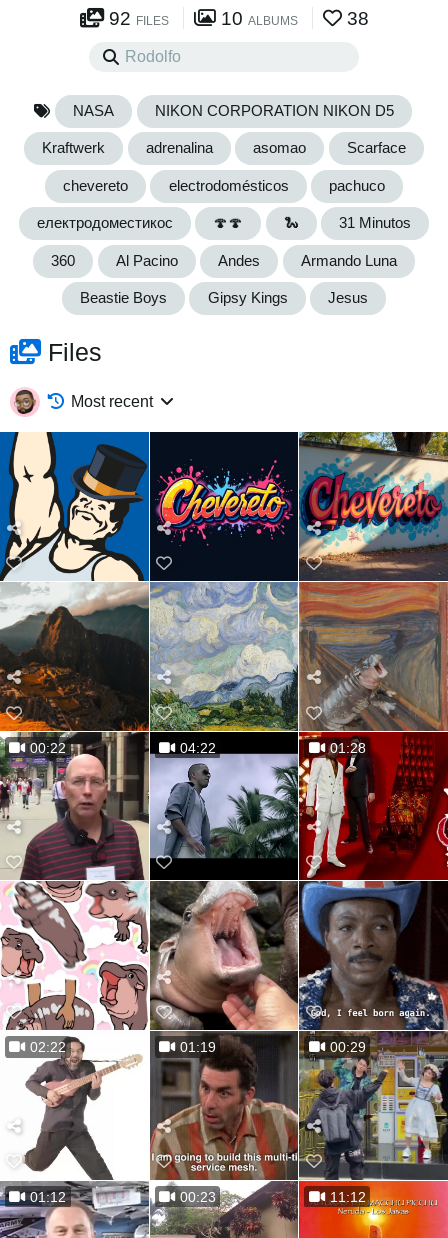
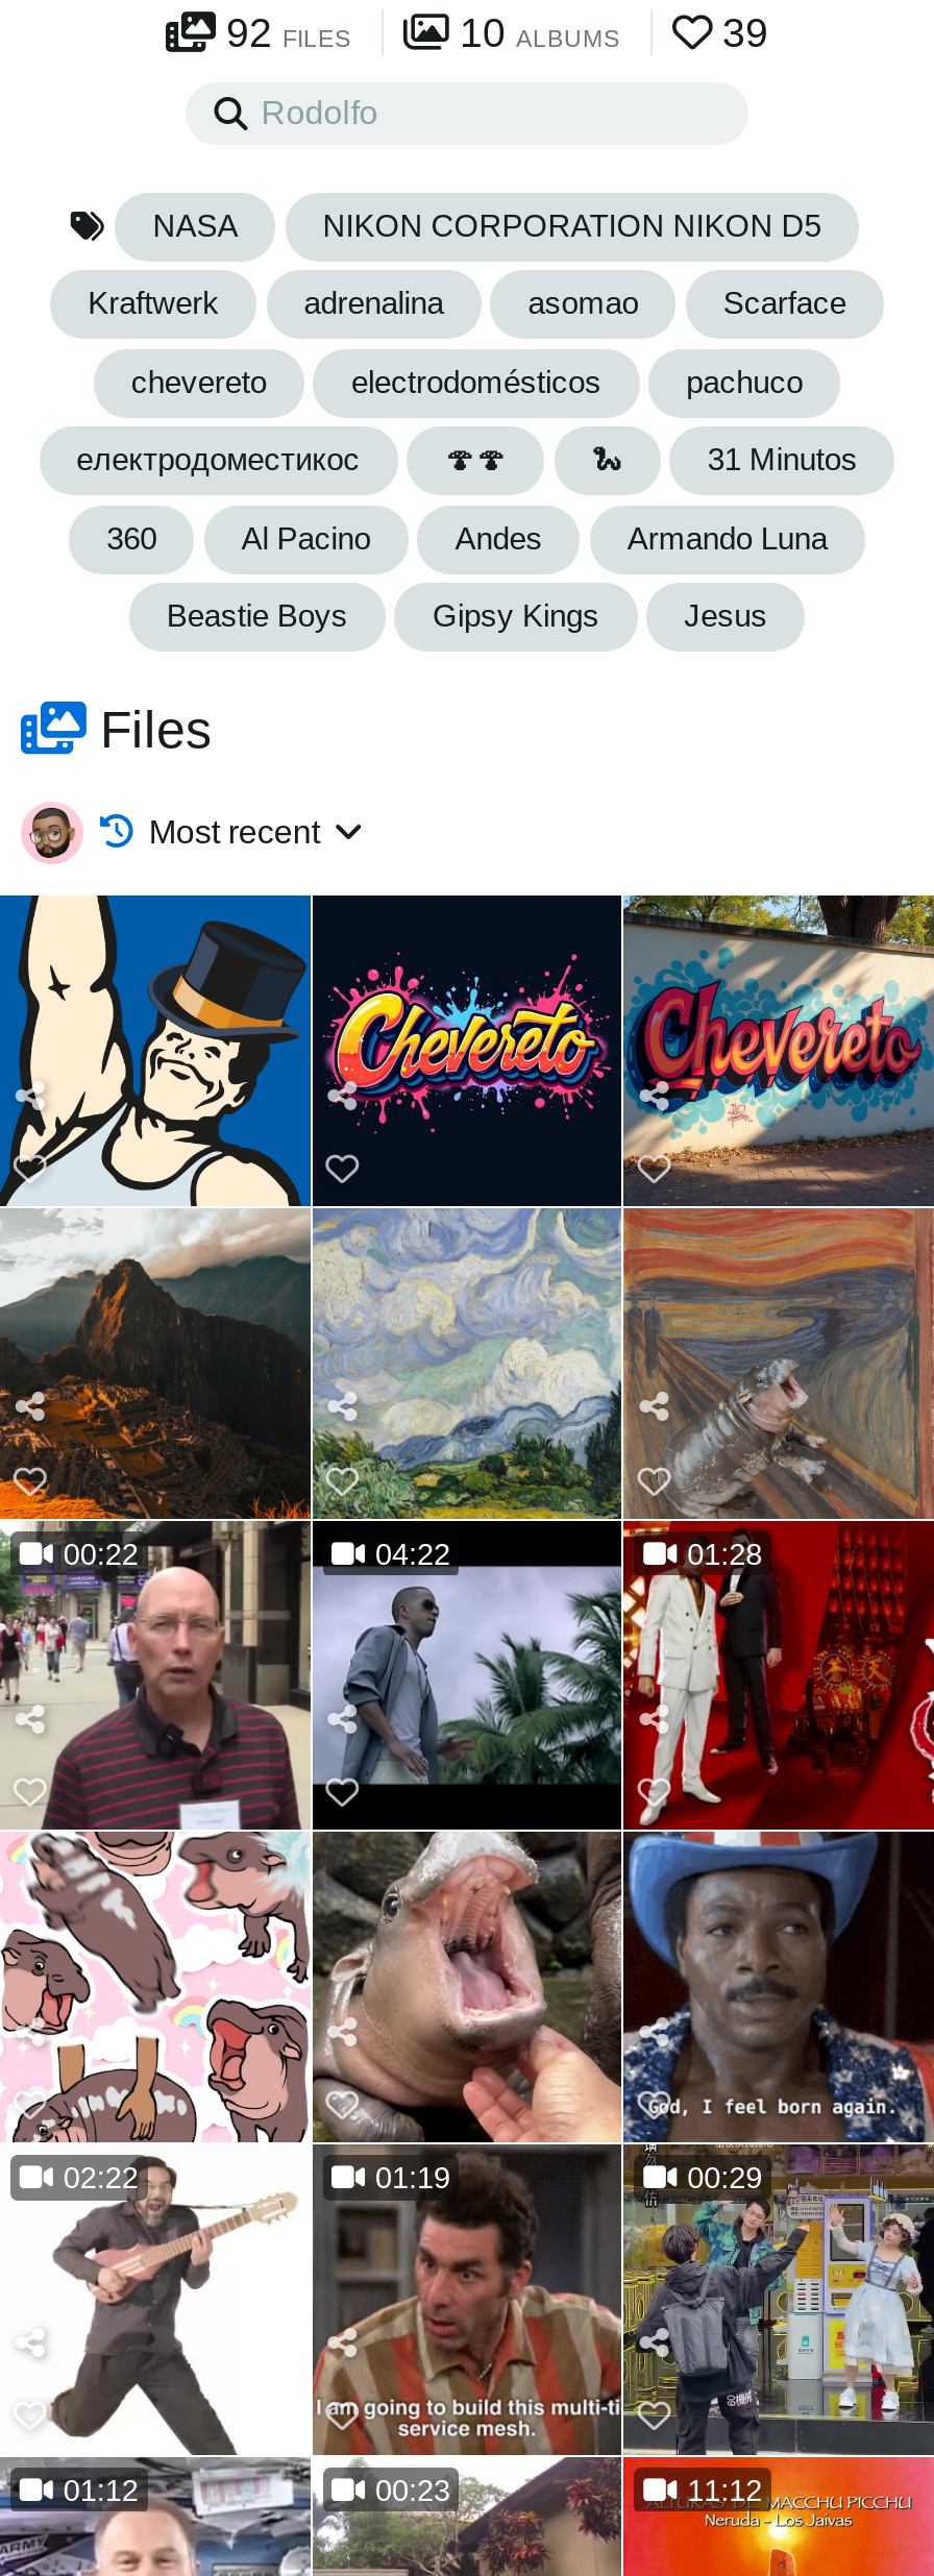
- 38
+ 39
